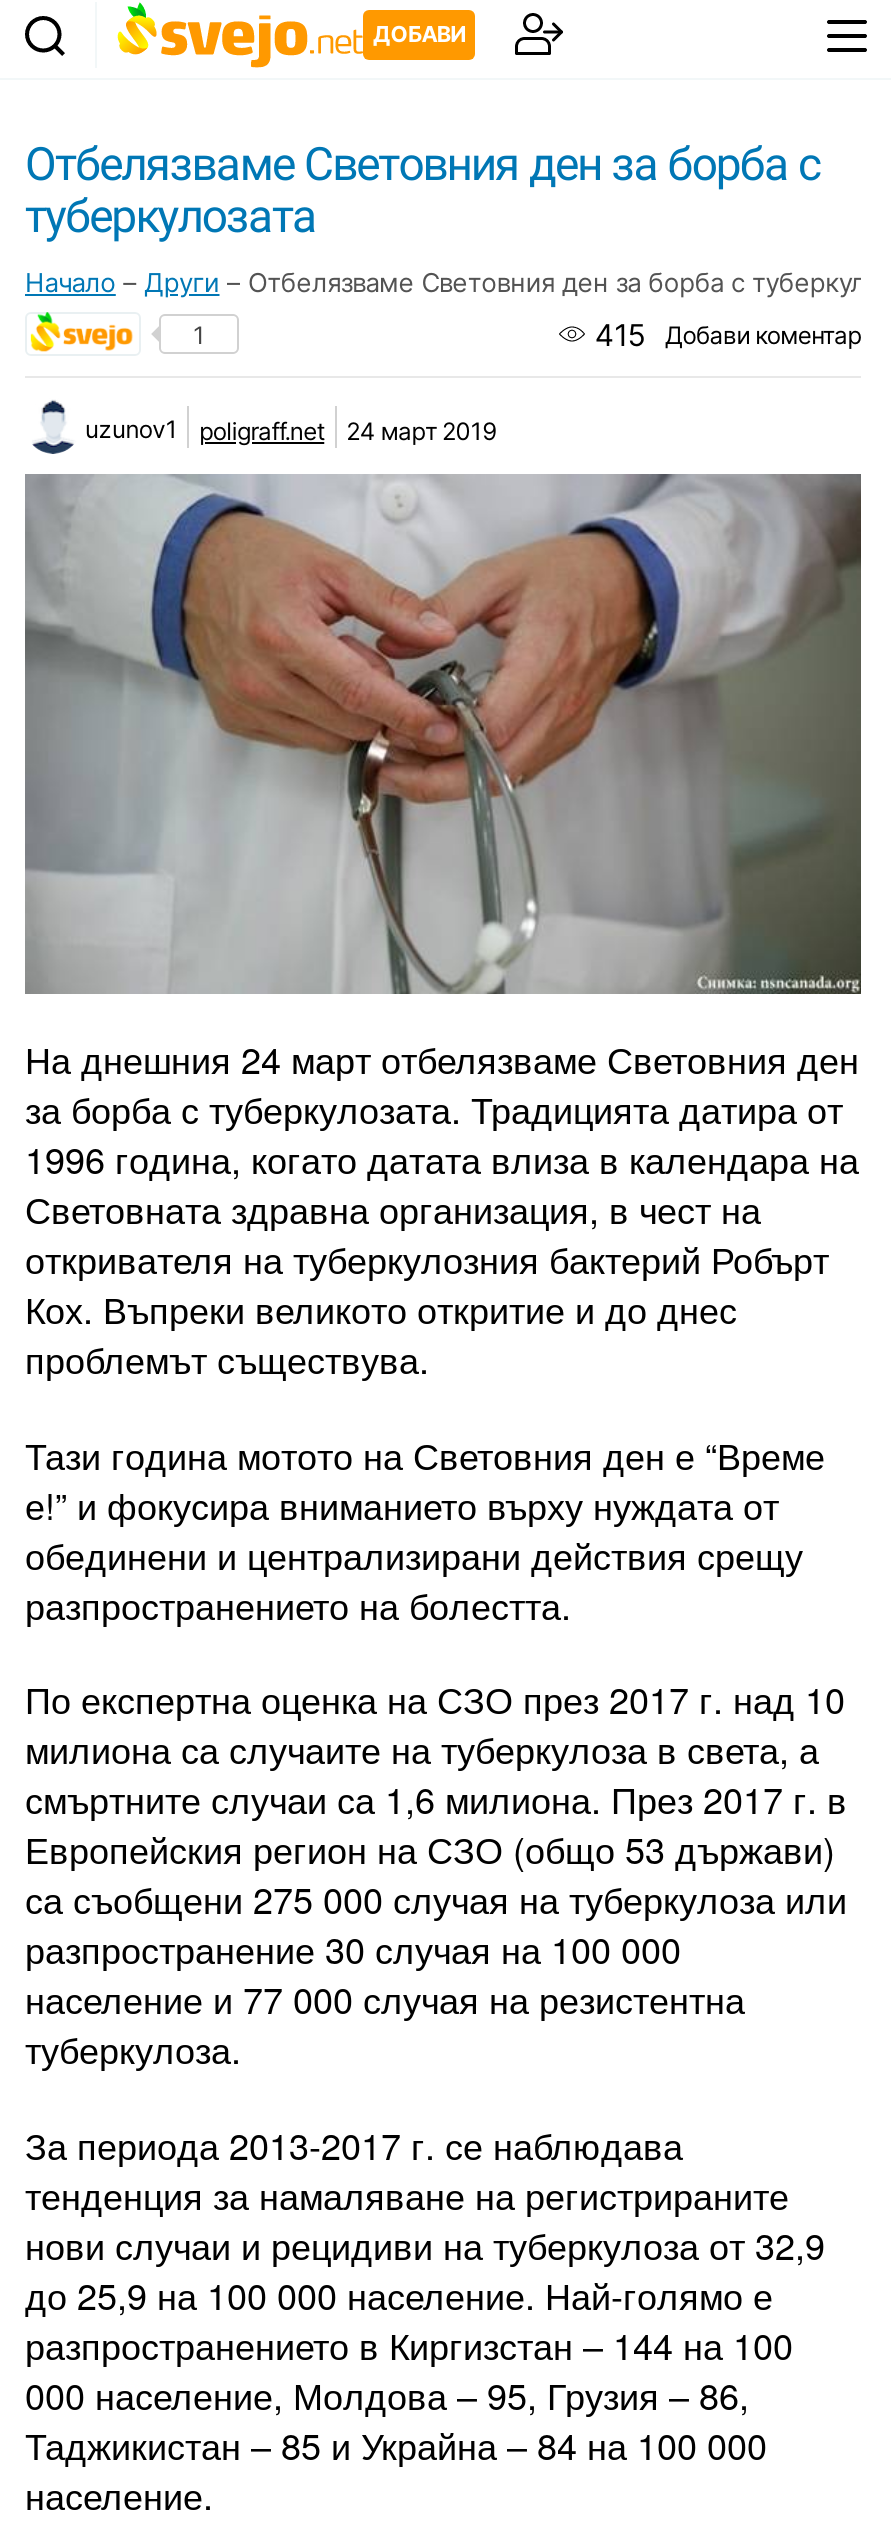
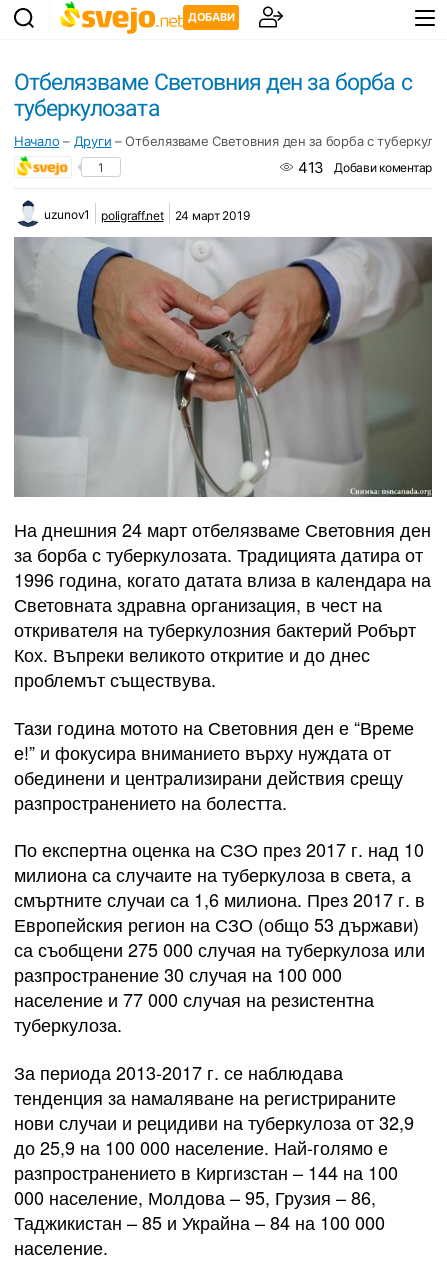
- 415 Добави коментар
+ 413 Добави коментар
